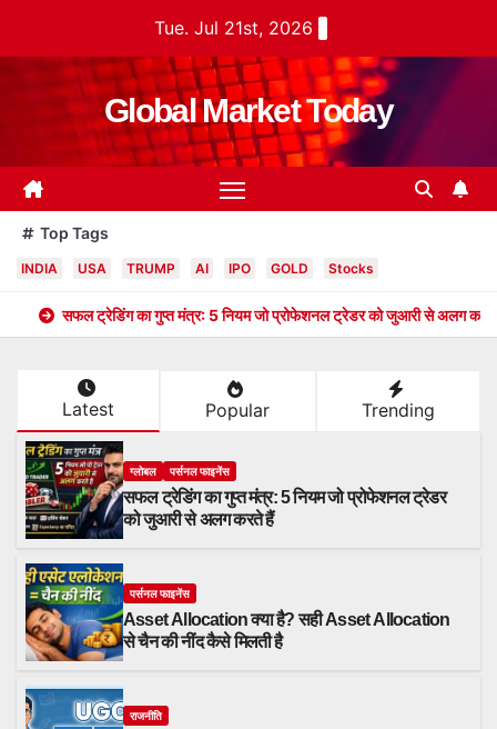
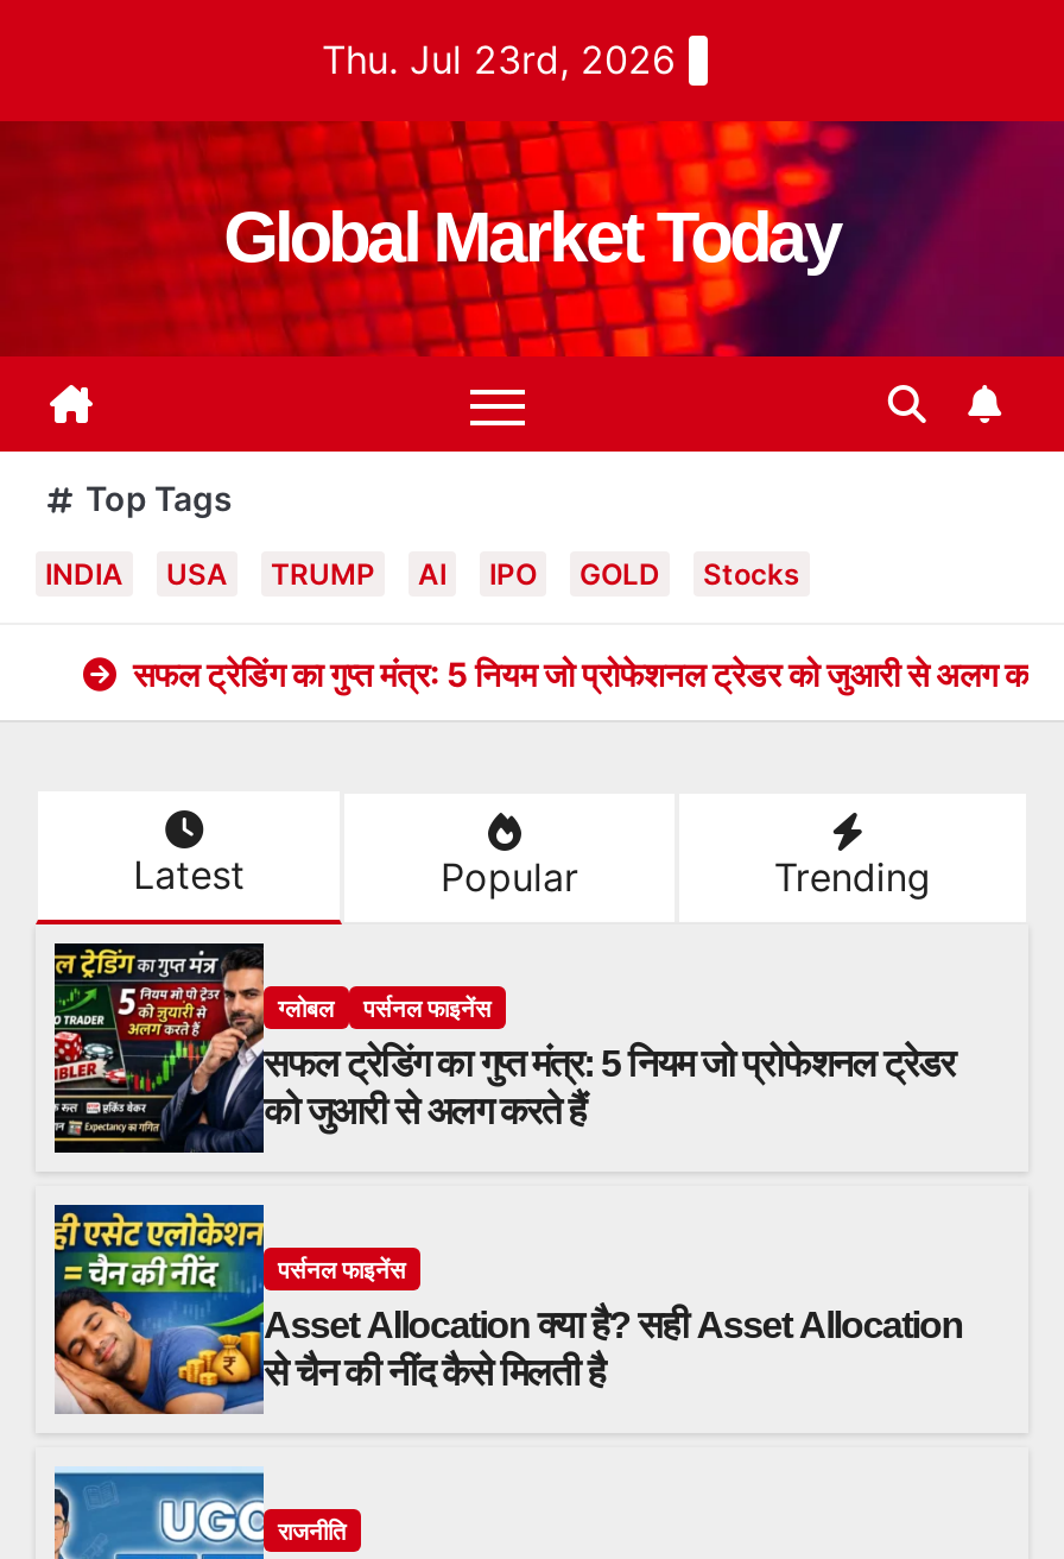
- Tue. Jul 21st, 2026
+ Thu. Jul 23rd, 2026
